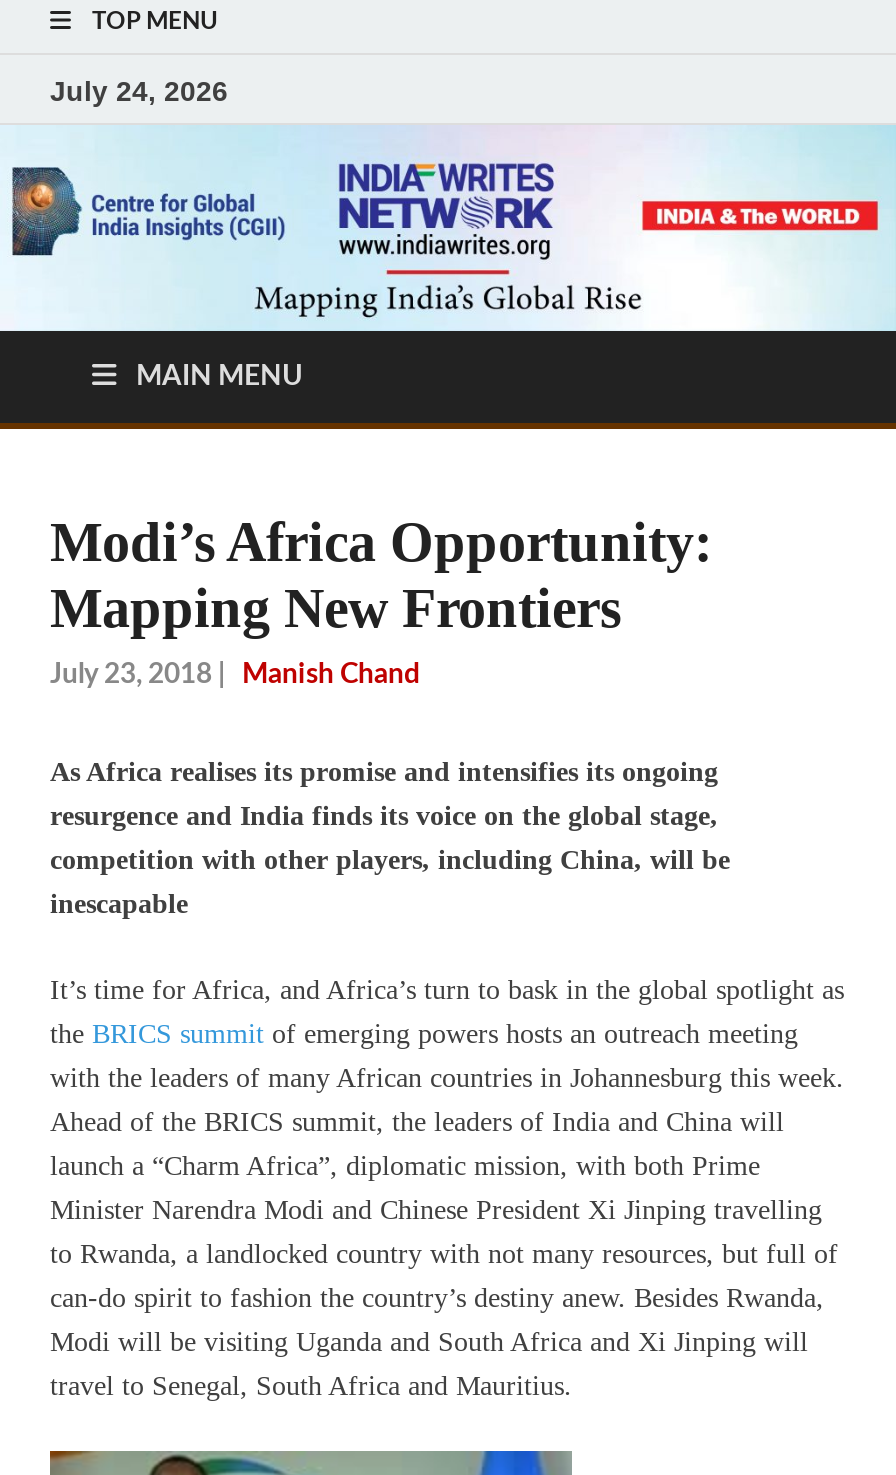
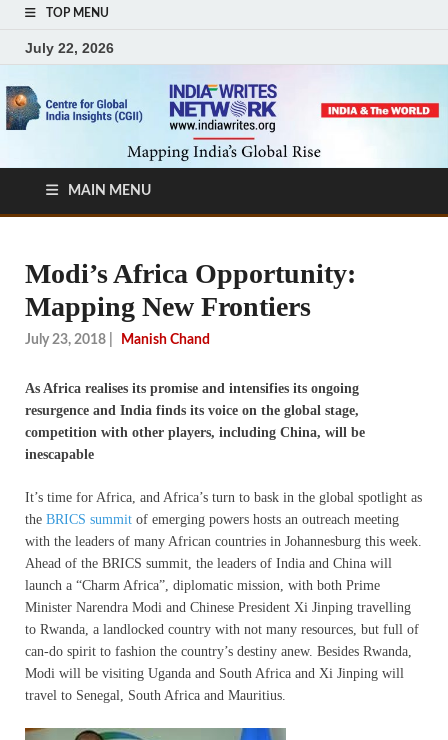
- July 24, 2026
+ July 22, 2026
